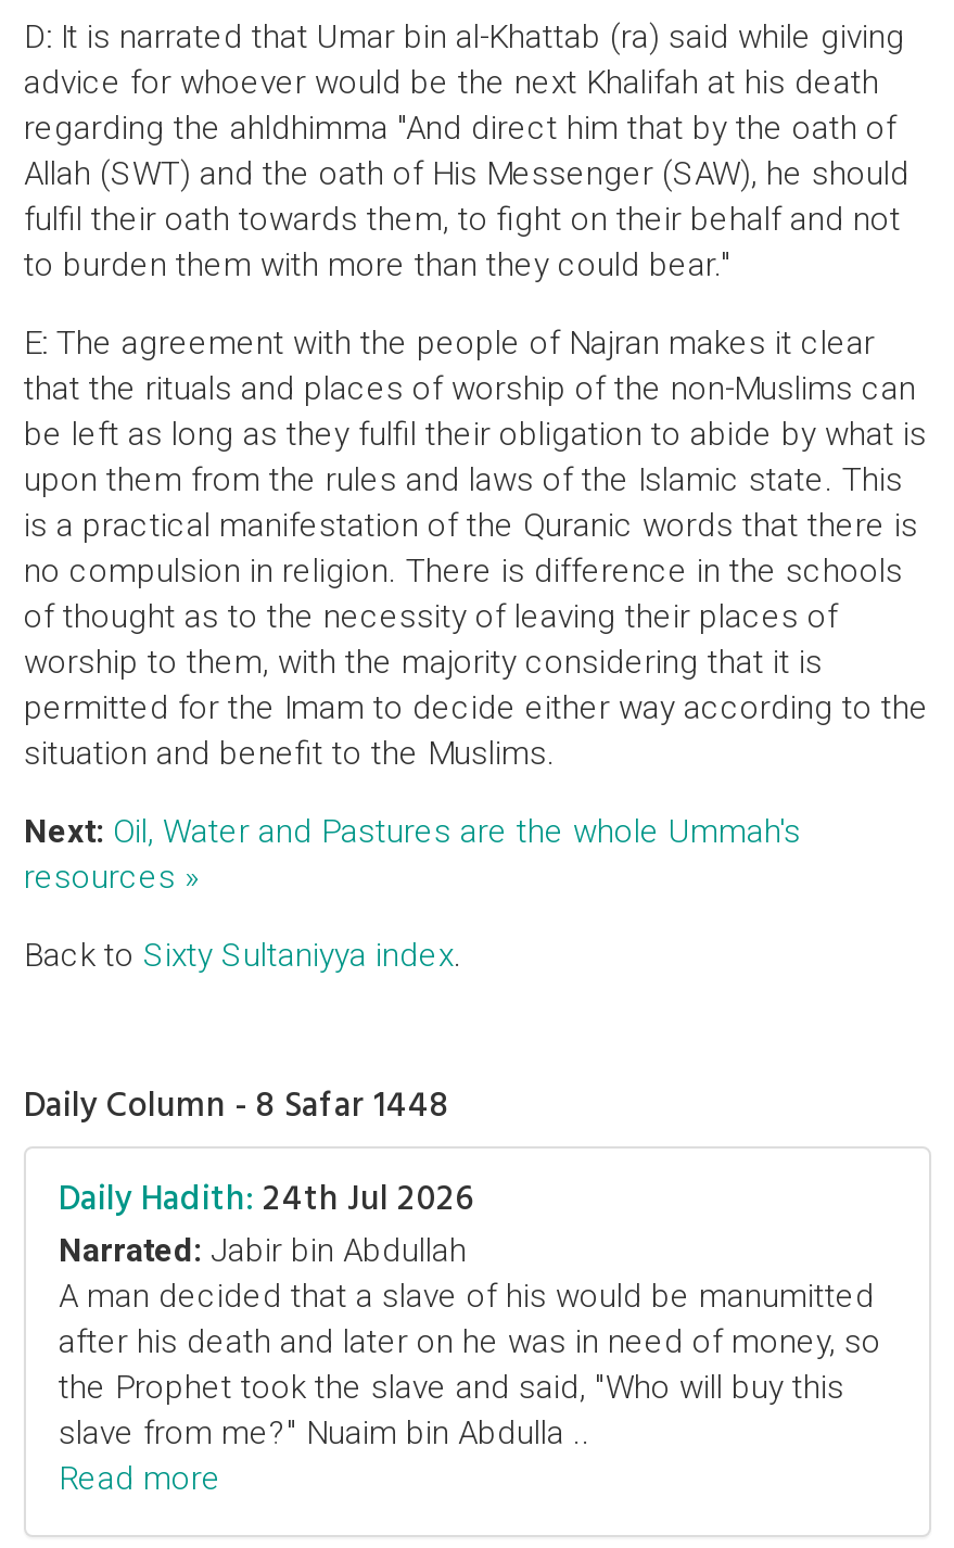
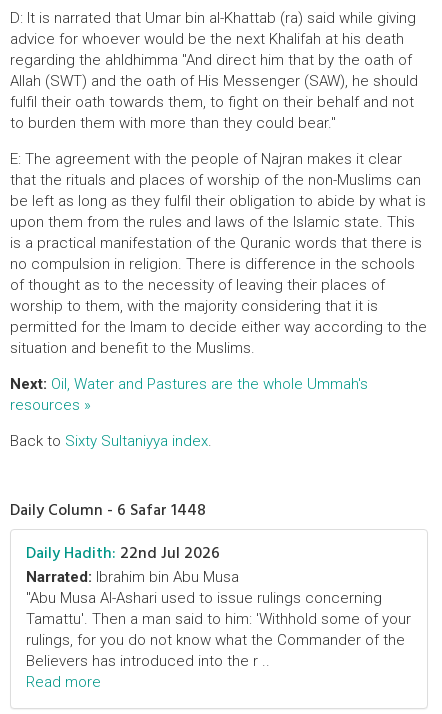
- Daily Column - 8 Safar 1448
+ Daily Column - 6 Safar 1448

- Daily Hadith: 24th Jul 2026
- Narrated: Jabir bin Abdullah
- A man decided that a slave of his would be manumitted
- after his death and later on he was in need of money, so
- the Prophet took the slave and said, "Who will buy this
- slave from me?" Nuaim bin Abdulla ..
+ Daily Hadith: 22nd Jul 2026
+ Narrated: Ibrahim bin Abu Musa
+ "Abu Musa Al-Ashari used to issue rulings concerning
+ Tamattu'. Then a man said to him: 'Withhold some of your
+ rulings, for you do not know what the Commander of the
+ Believers has introduced into the r ..
